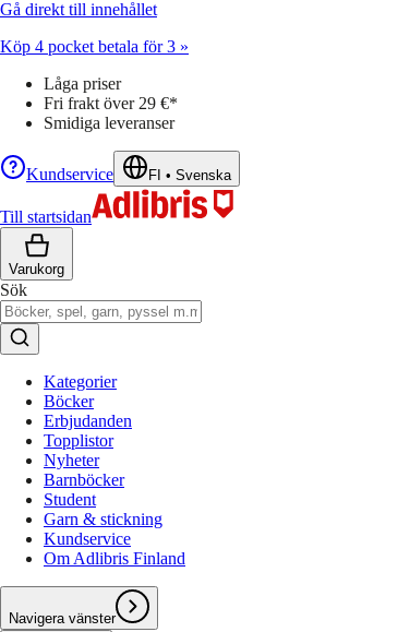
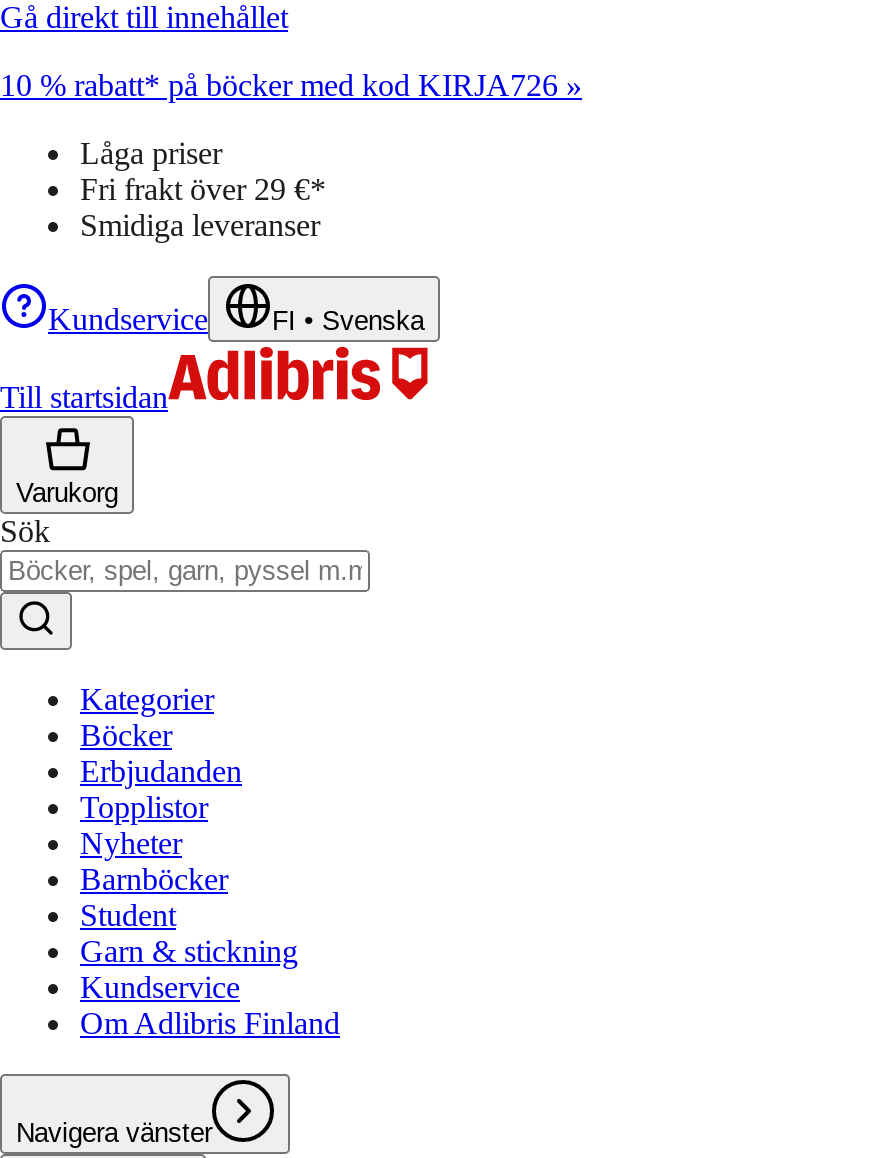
- Köp 4 pocket betala för 3 »
+ 10 % rabatt* på böcker med kod KIRJA726 »
